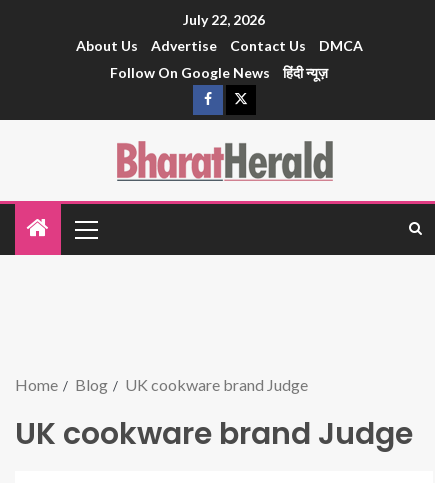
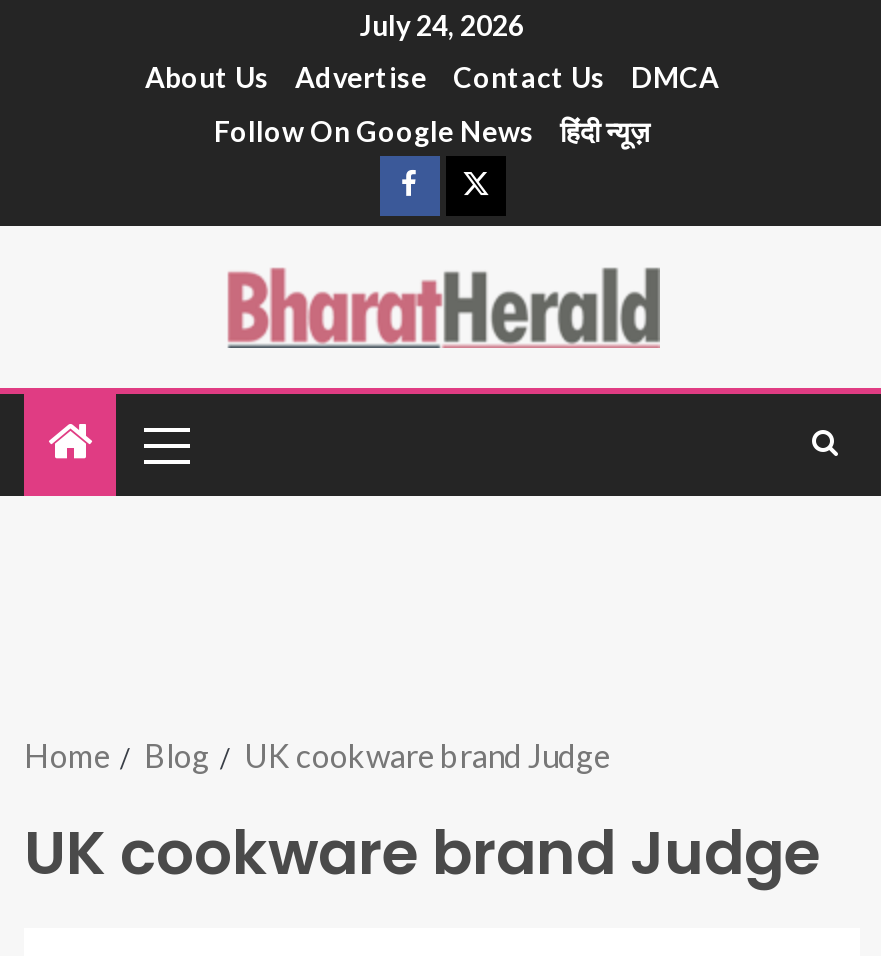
- July 22, 2026
+ July 24, 2026
